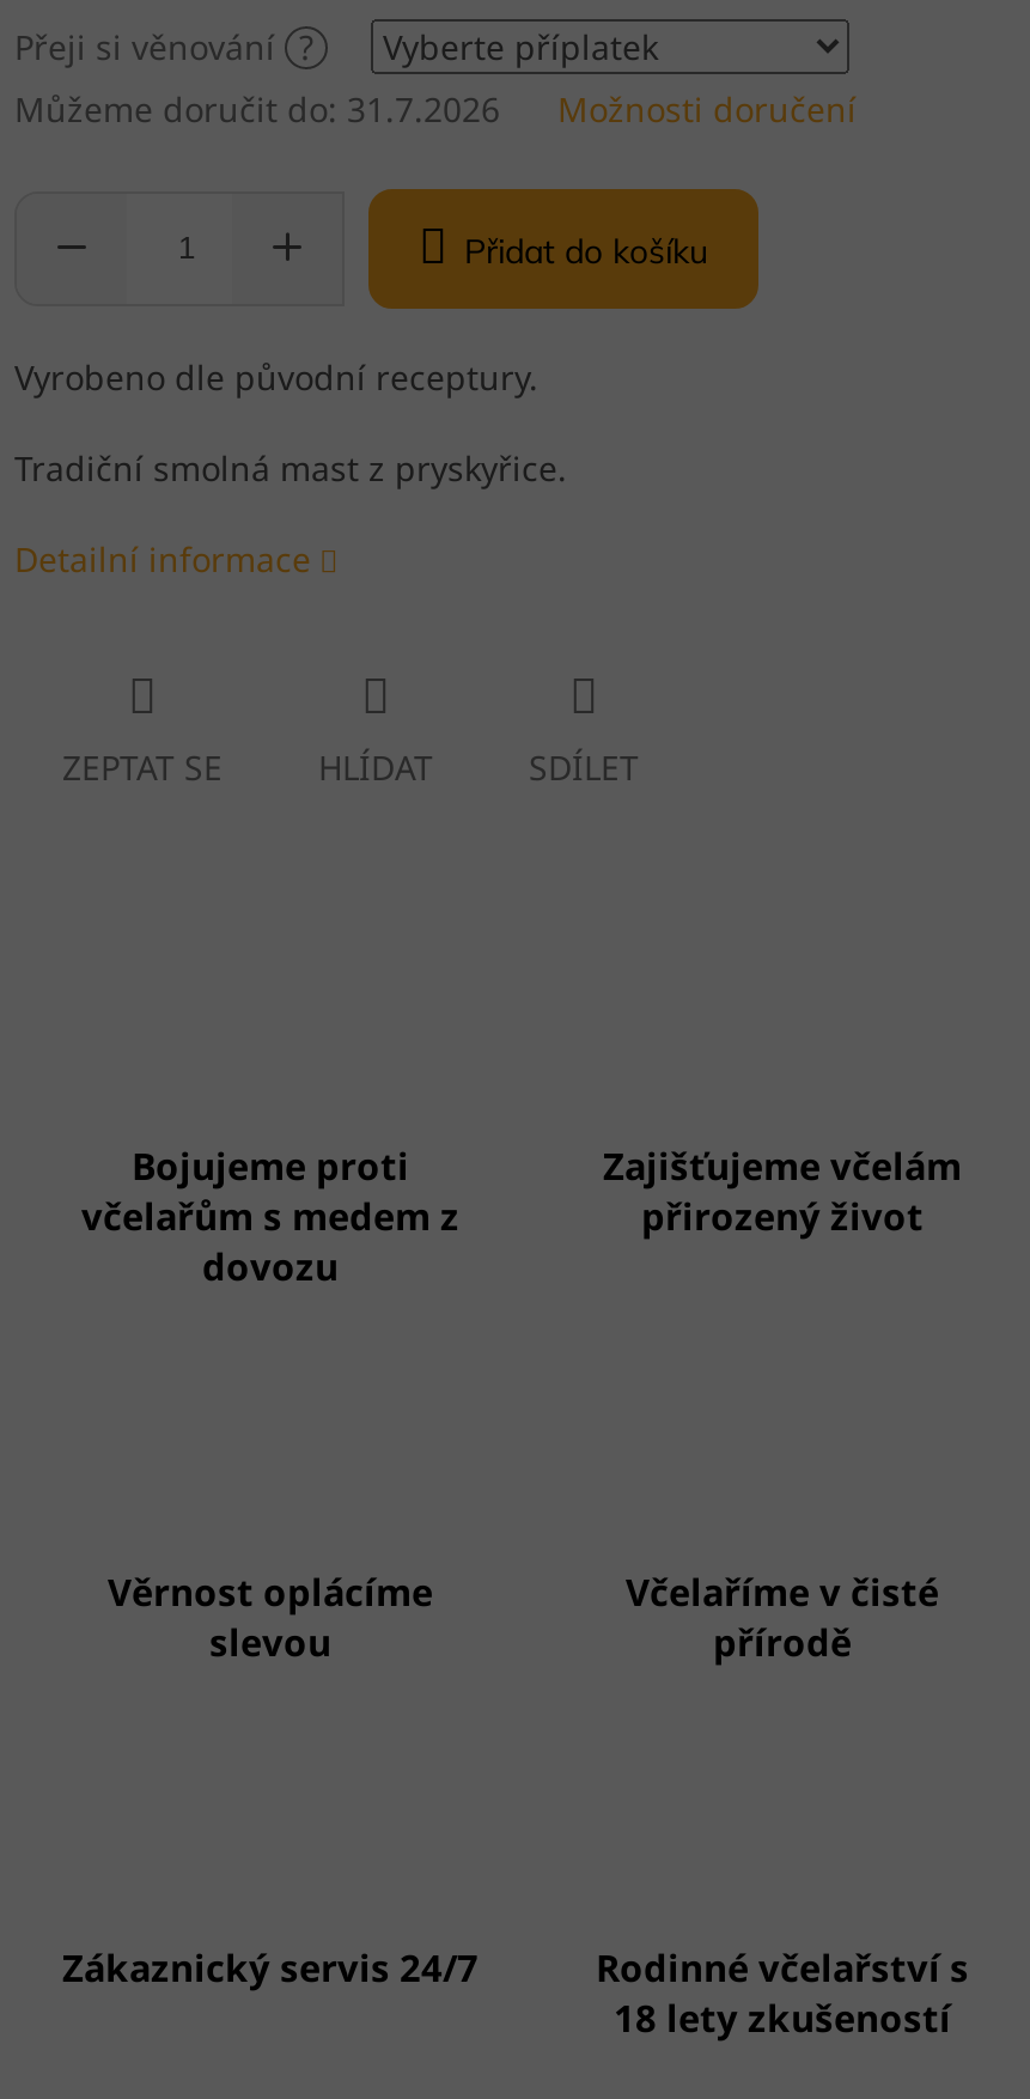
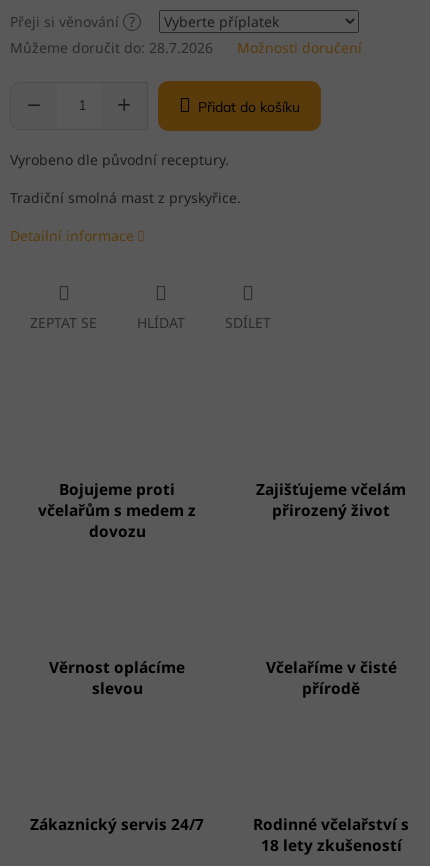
- Můžeme doručit do: 31.7.2026
+ Můžeme doručit do: 28.7.2026
